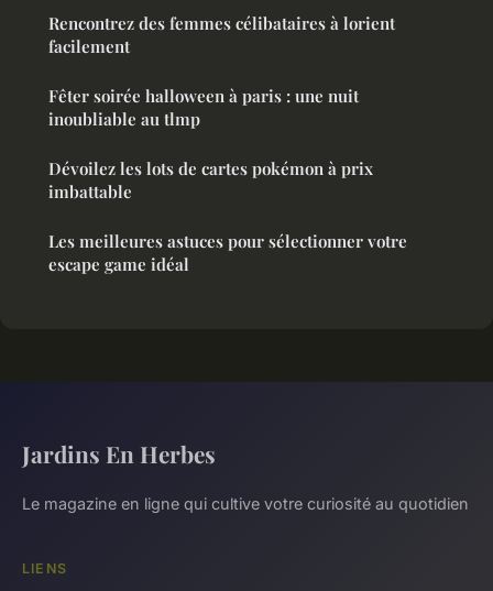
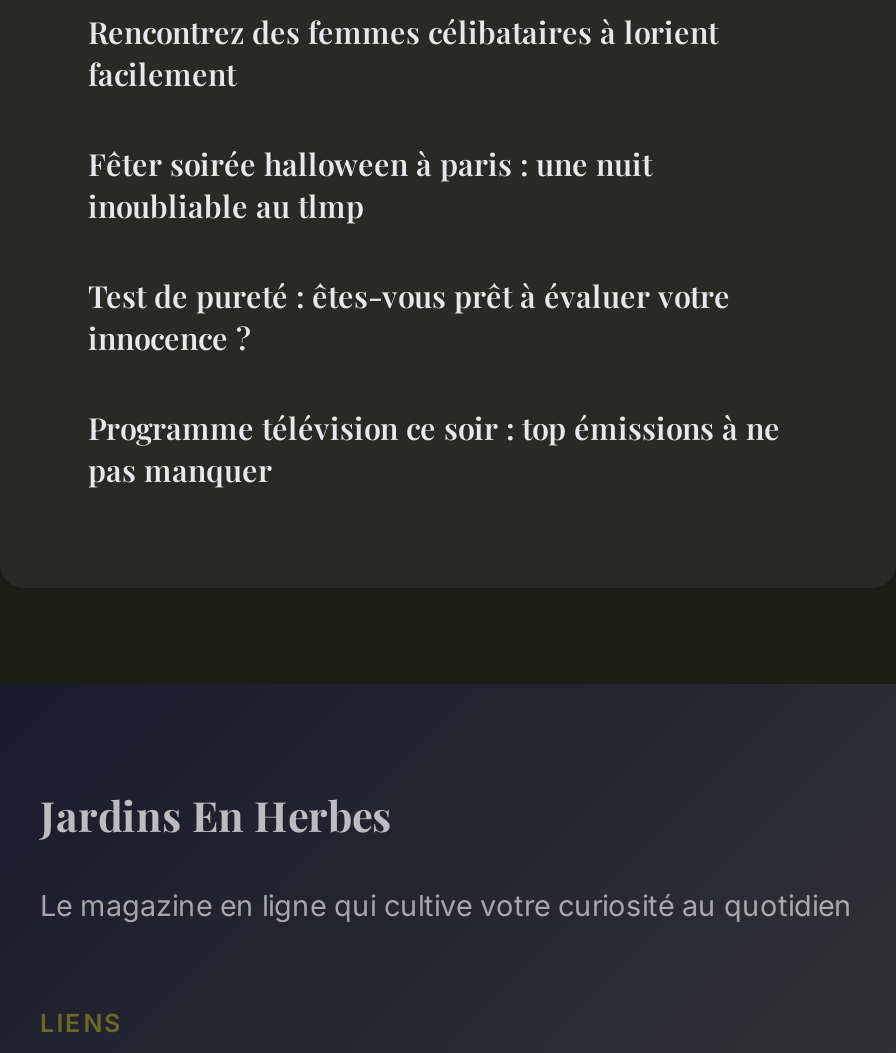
- Dévoilez les lots de cartes pokémon à prix
- imbattable
+ Test de pureté : êtes-vous prêt à évaluer votre
+ innocence ?

- Les meilleures astuces pour sélectionner votre
- escape game idéal
+ Programme télévision ce soir : top émissions à ne
+ pas manquer
